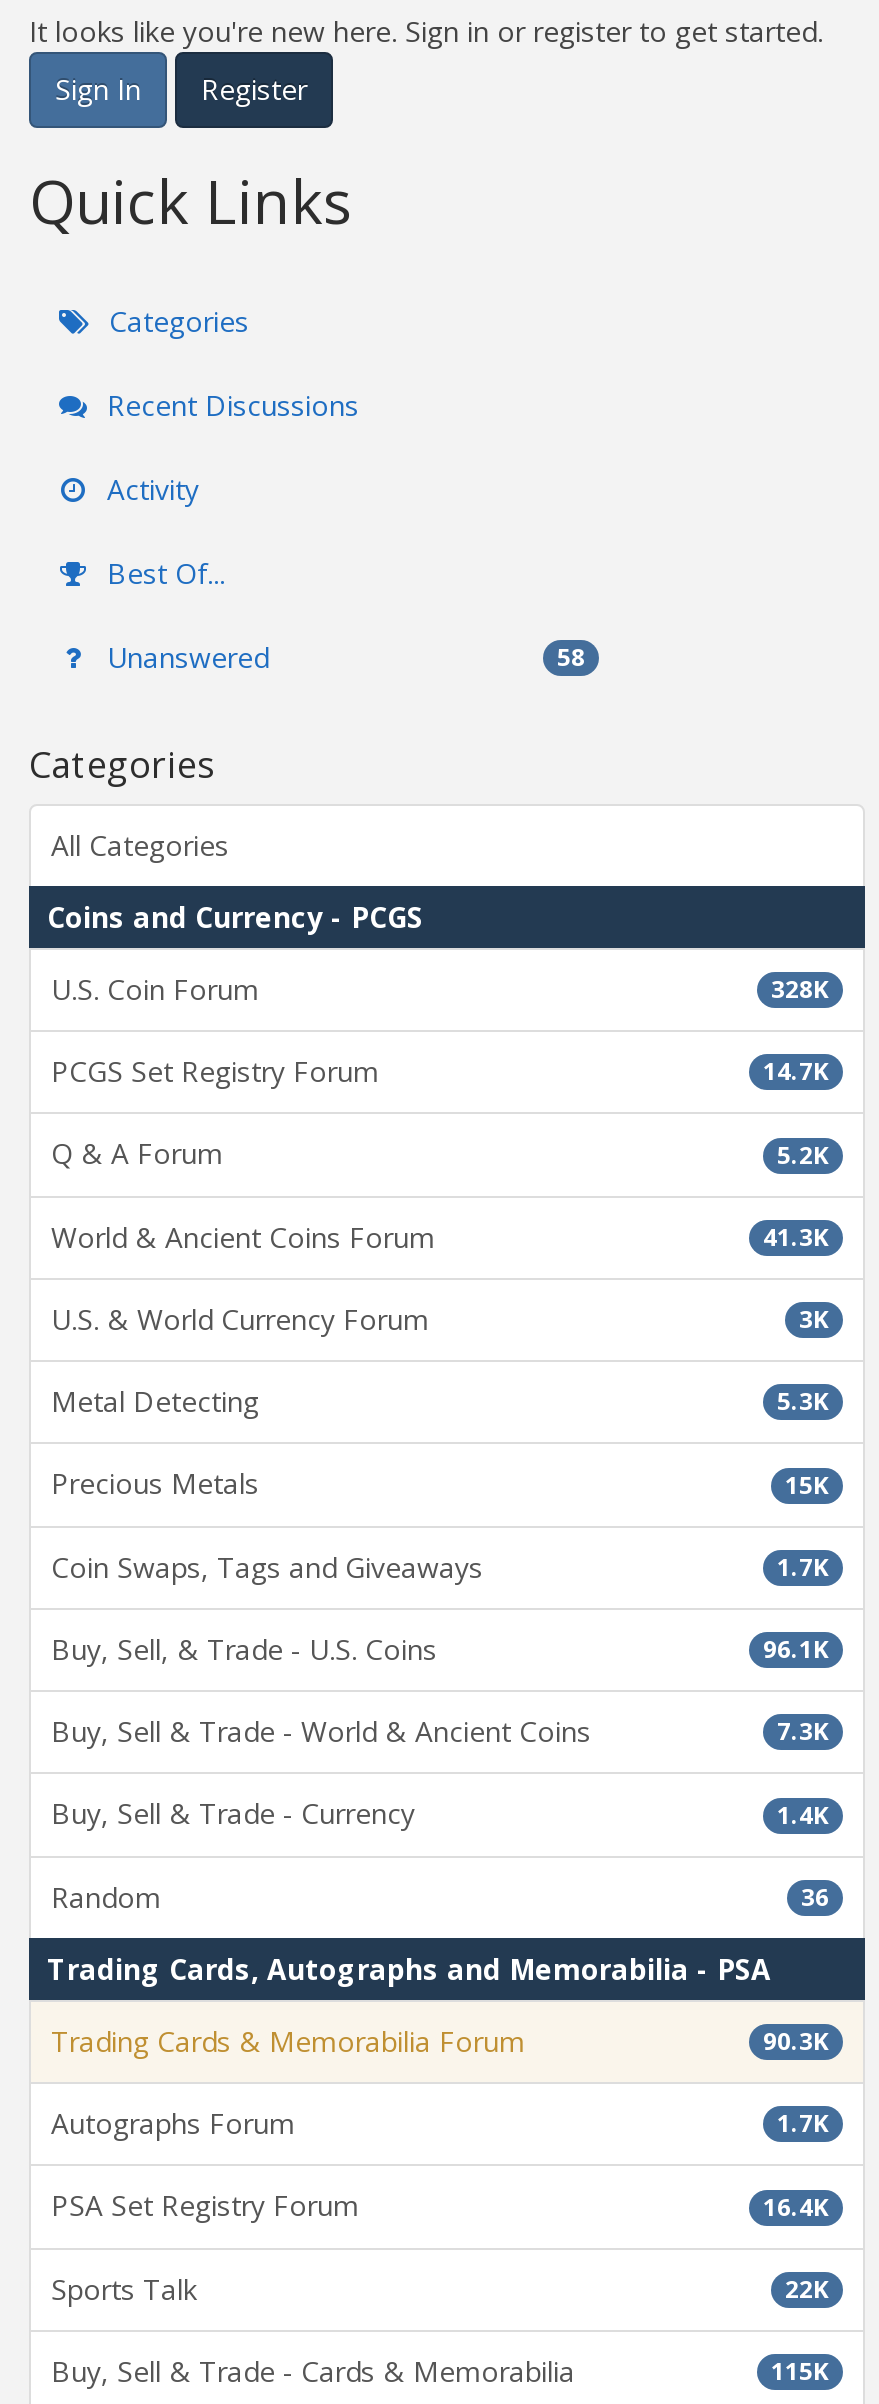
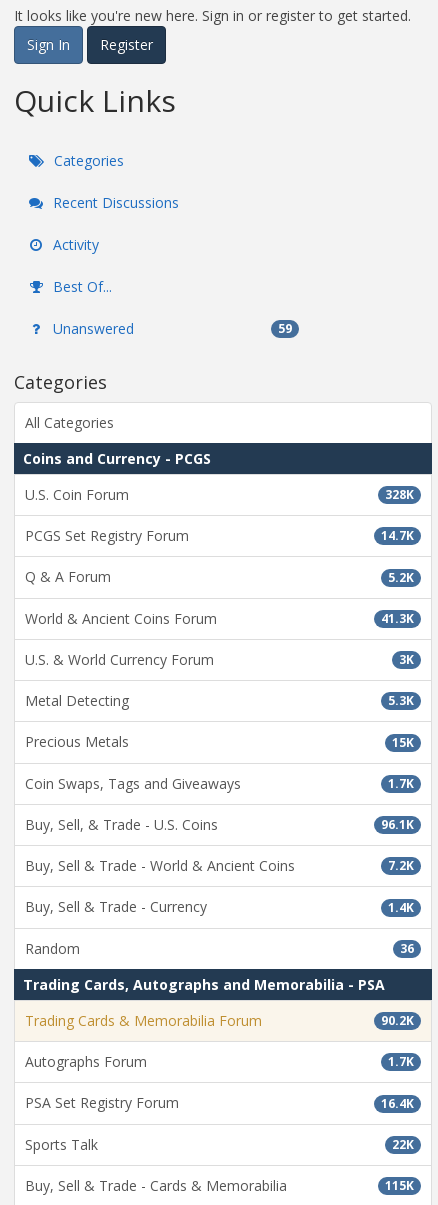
- 58
+ 59

- 7.3K
+ 7.2K

- 90.3K
+ 90.2K
